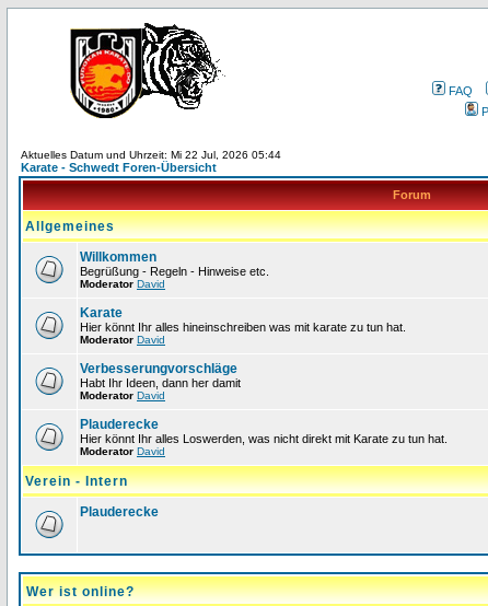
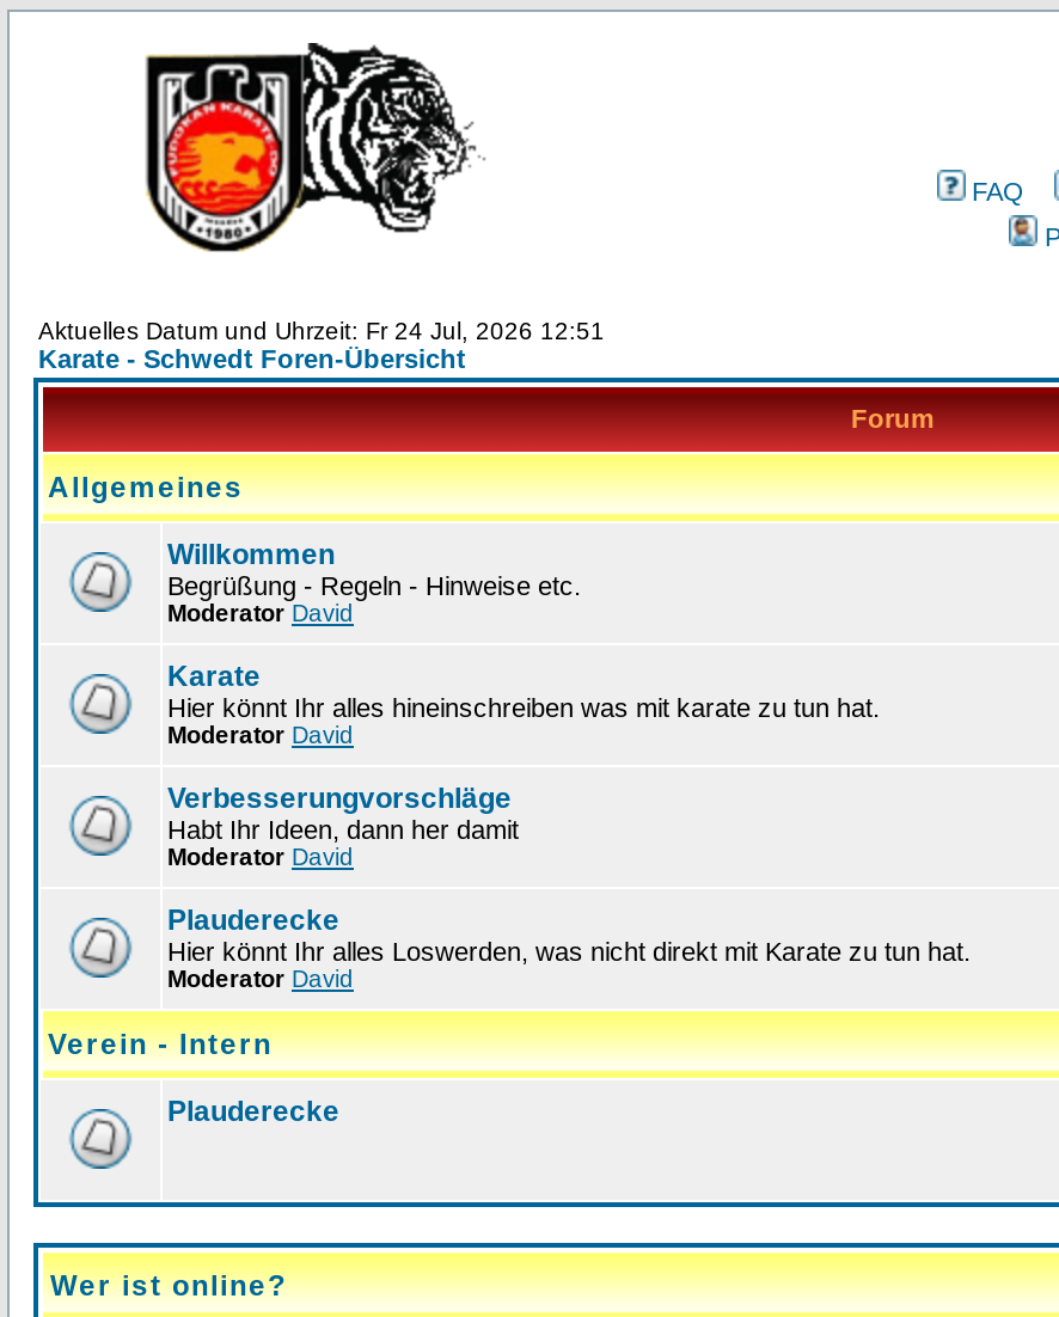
- Aktuelles Datum und Uhrzeit: Mi 22 Jul, 2026 05:44
+ Aktuelles Datum und Uhrzeit: Fr 24 Jul, 2026 12:51
